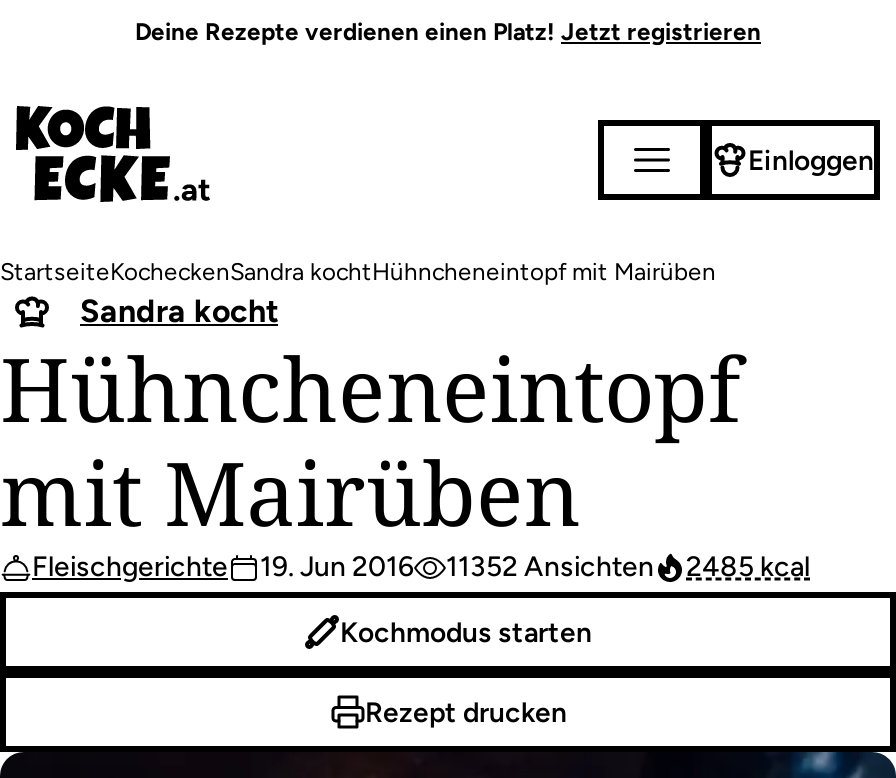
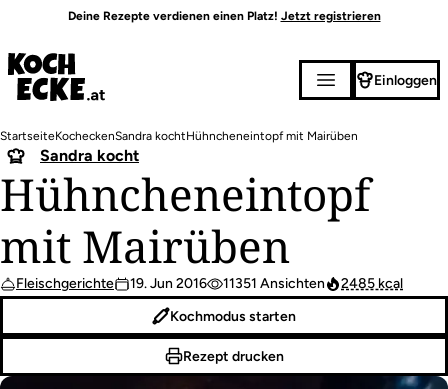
- Fleischgerichte 19. Jun 2016 11352 Ansichten 2485 kcal
+ Fleischgerichte 19. Jun 2016 11351 Ansichten 2485 kcal
